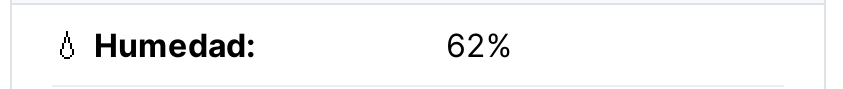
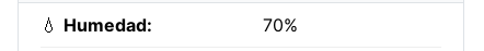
- 62%
+ 70%
